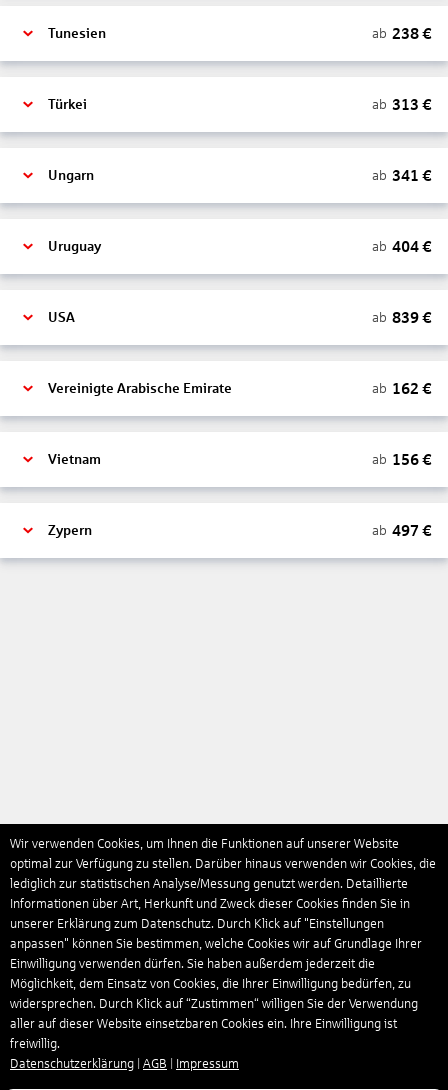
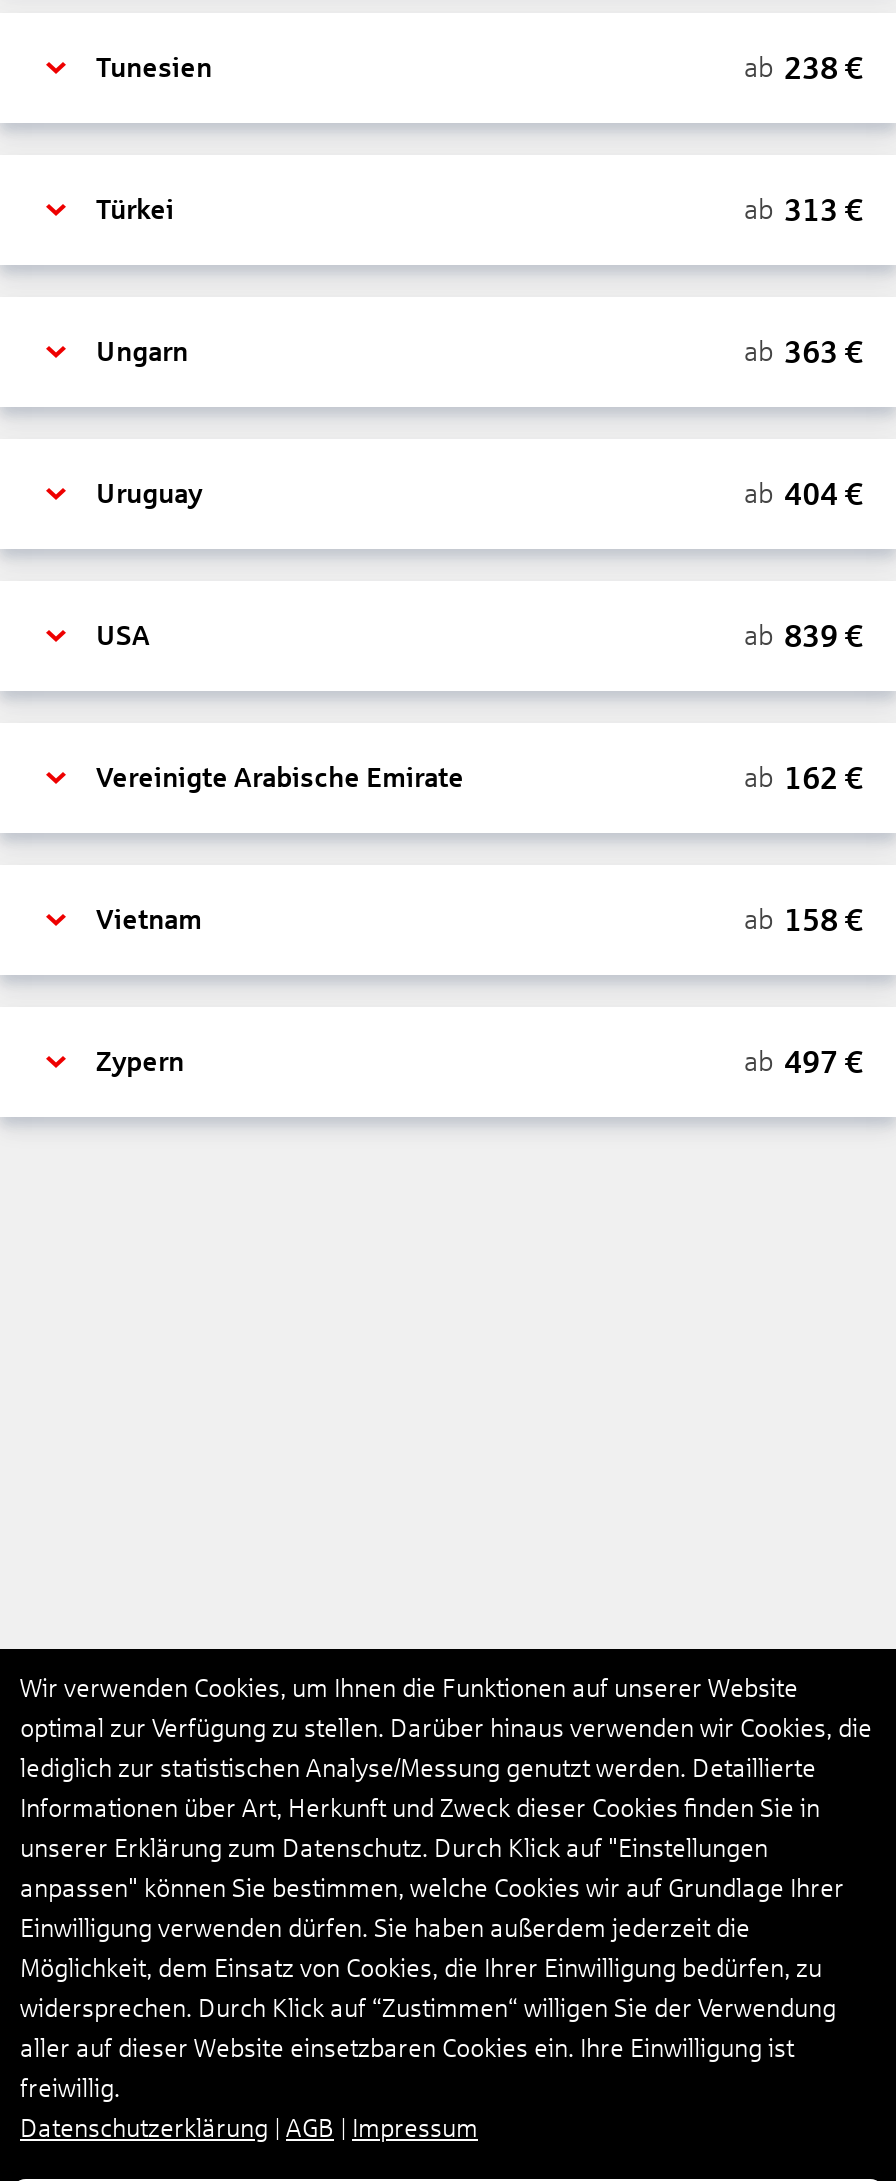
- ab 341 €
+ ab 363 €

- ab 156 €
+ ab 158 €
